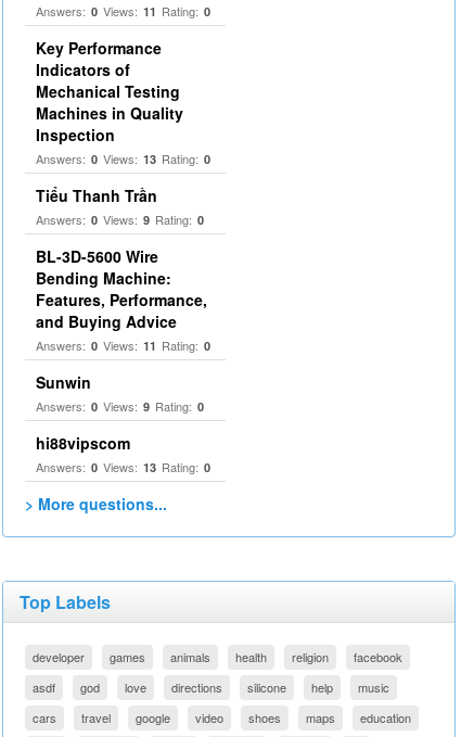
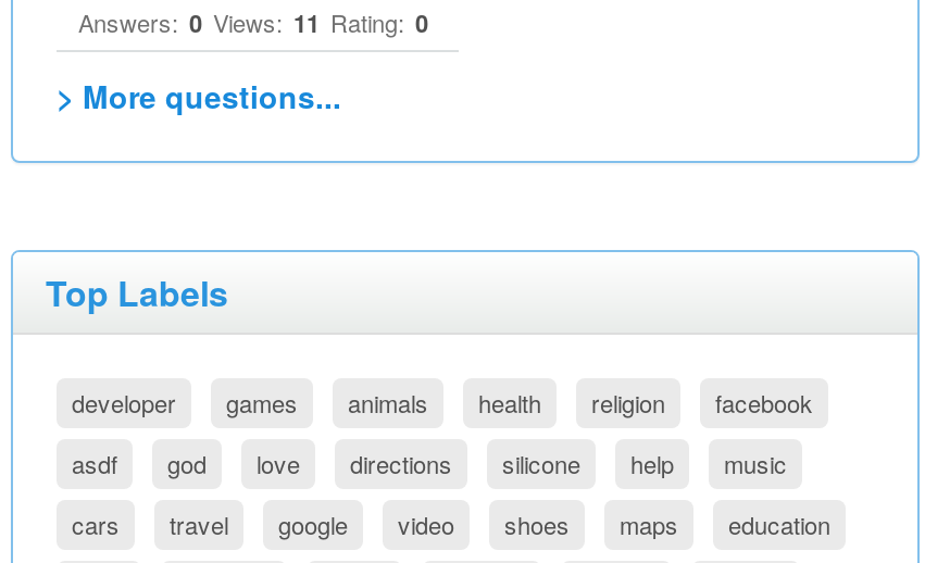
- Key Performance
- Indicators of
- Mechanical Testing
- Machines in Quality
- Inspection
- Answers: 0 Views: 13 Rating: 0
- Tiểu Thanh Trần
- Answers: 0 Views: 9 Rating: 0
- BL-3D-5600 Wire
- Bending Machine:
- Features, Performance,
- and Buying Advice
- Answers: 0 Views: 11 Rating: 0
- Sunwin
- Answers: 0 Views: 9 Rating: 0
- hi88vipscom
- Answers: 0 Views: 13 Rating: 0
